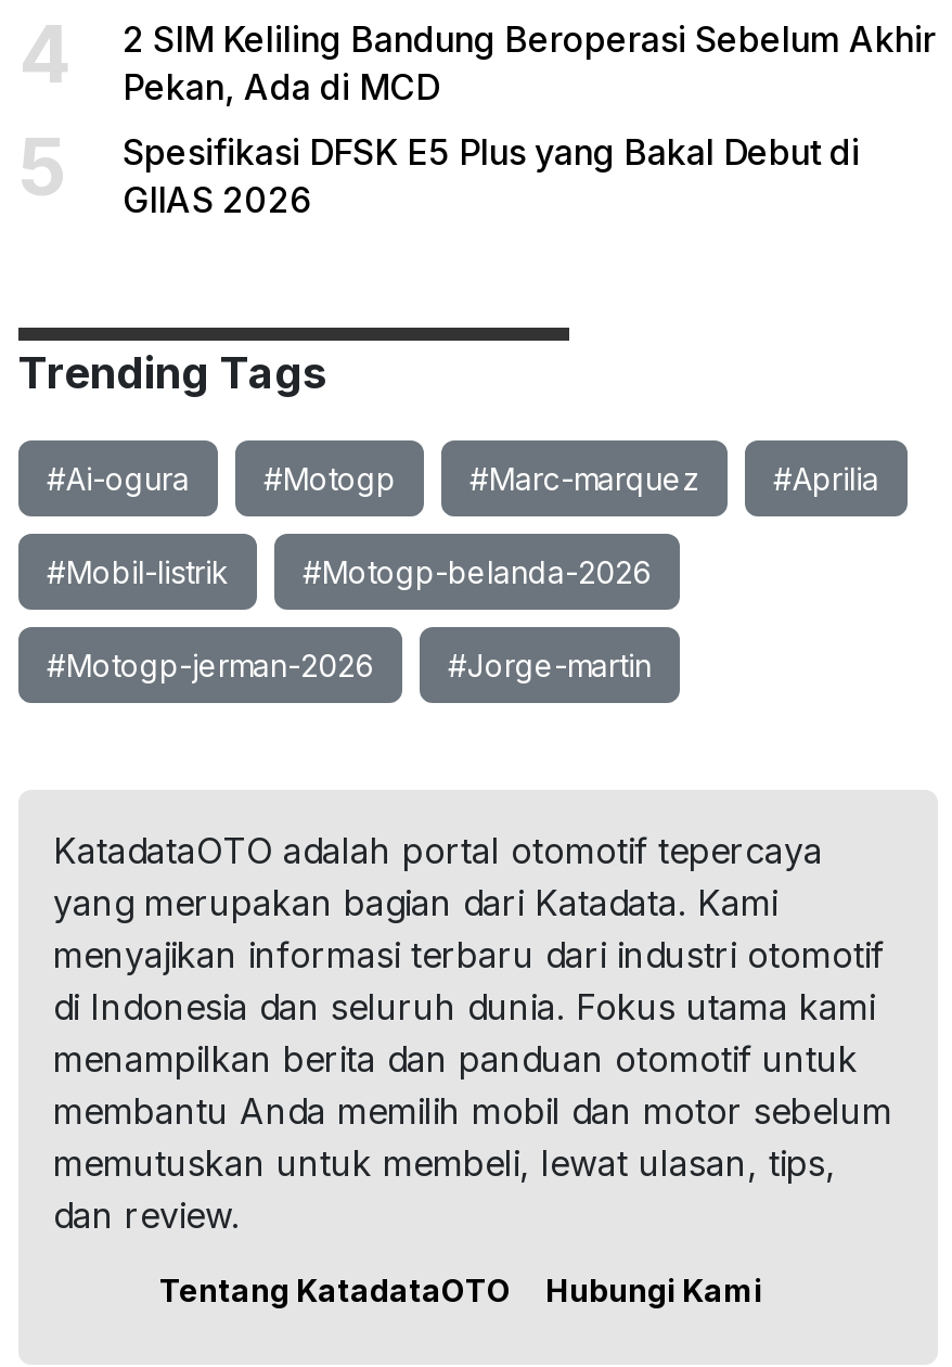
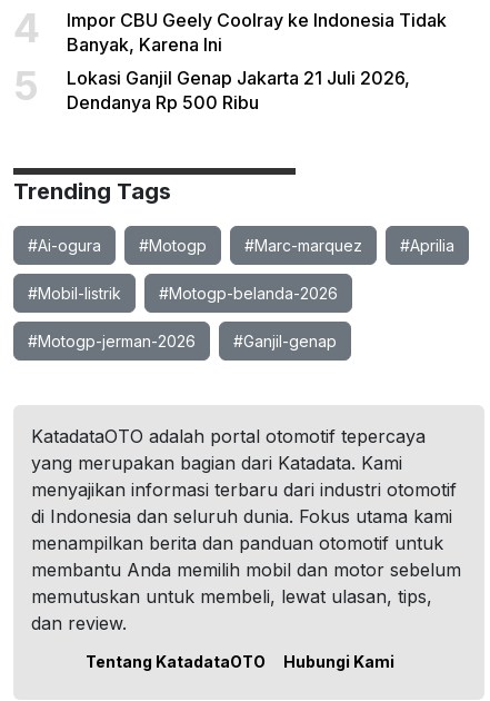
- 2 SIM Keliling Bandung Beroperasi Sebelum Akhir
- Pekan, Ada di MCD
+ Impor CBU Geely Coolray ke Indonesia Tidak
+ Banyak, Karena Ini

- Spesifikasi DFSK E5 Plus yang Bakal Debut di
- GIIAS 2026
+ Lokasi Ganjil Genap Jakarta 21 Juli 2026,
+ Dendanya Rp 500 Ribu

- #Jorge-martin
+ #Ganjil-genap
